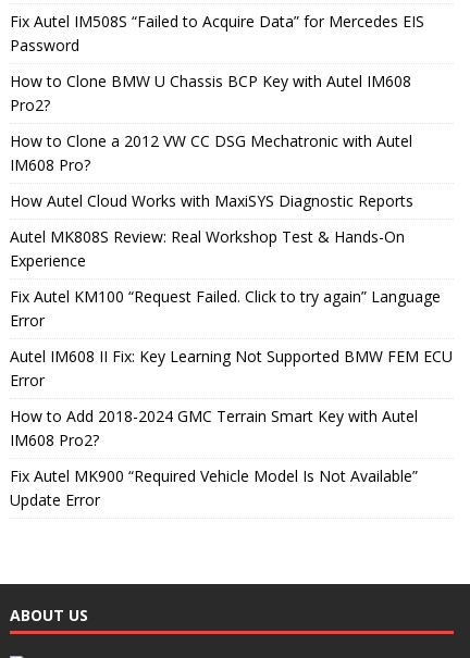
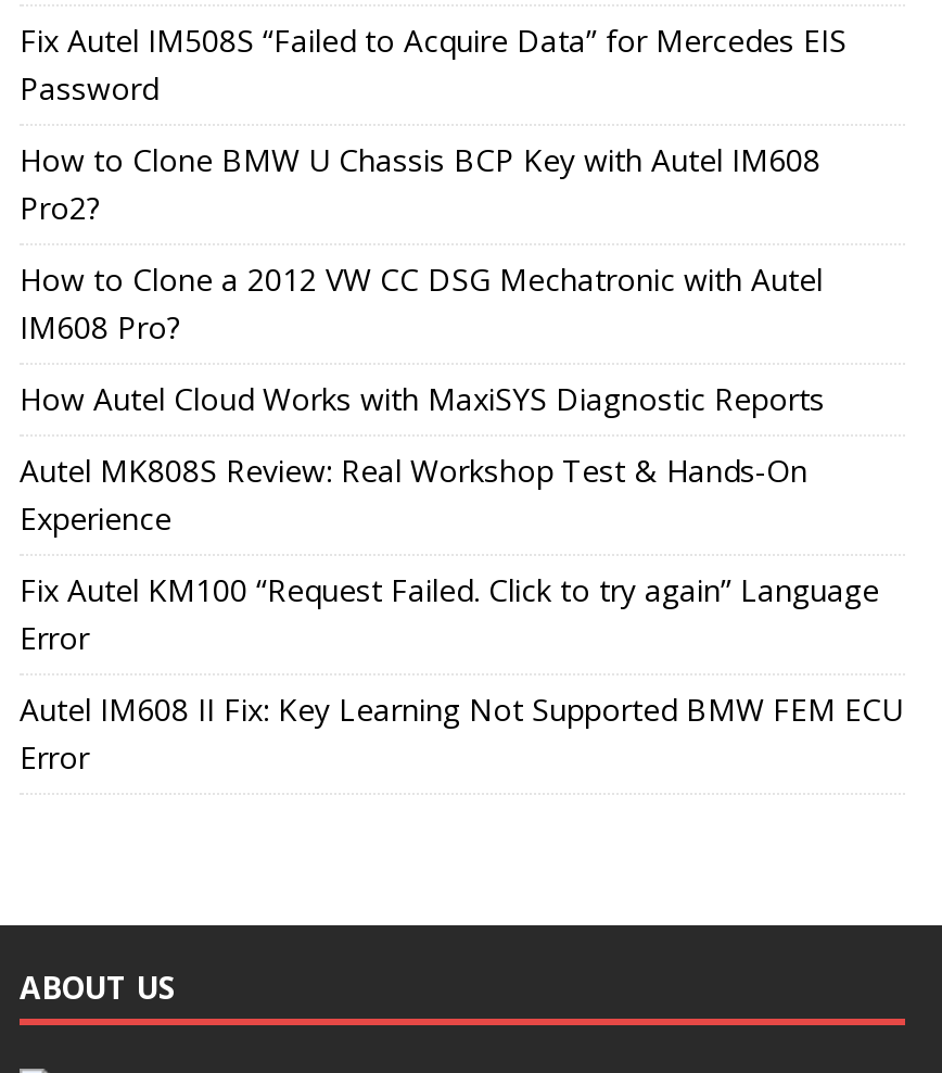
- How to Add 2018-2024 GMC Terrain Smart Key with Autel
- IM608 Pro2?
- Fix Autel MK900 “Required Vehicle Model Is Not Available”
- Update Error
